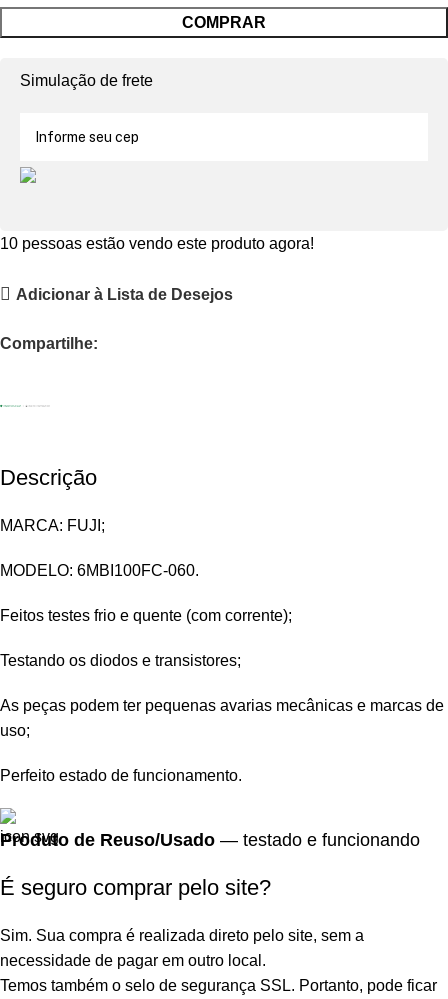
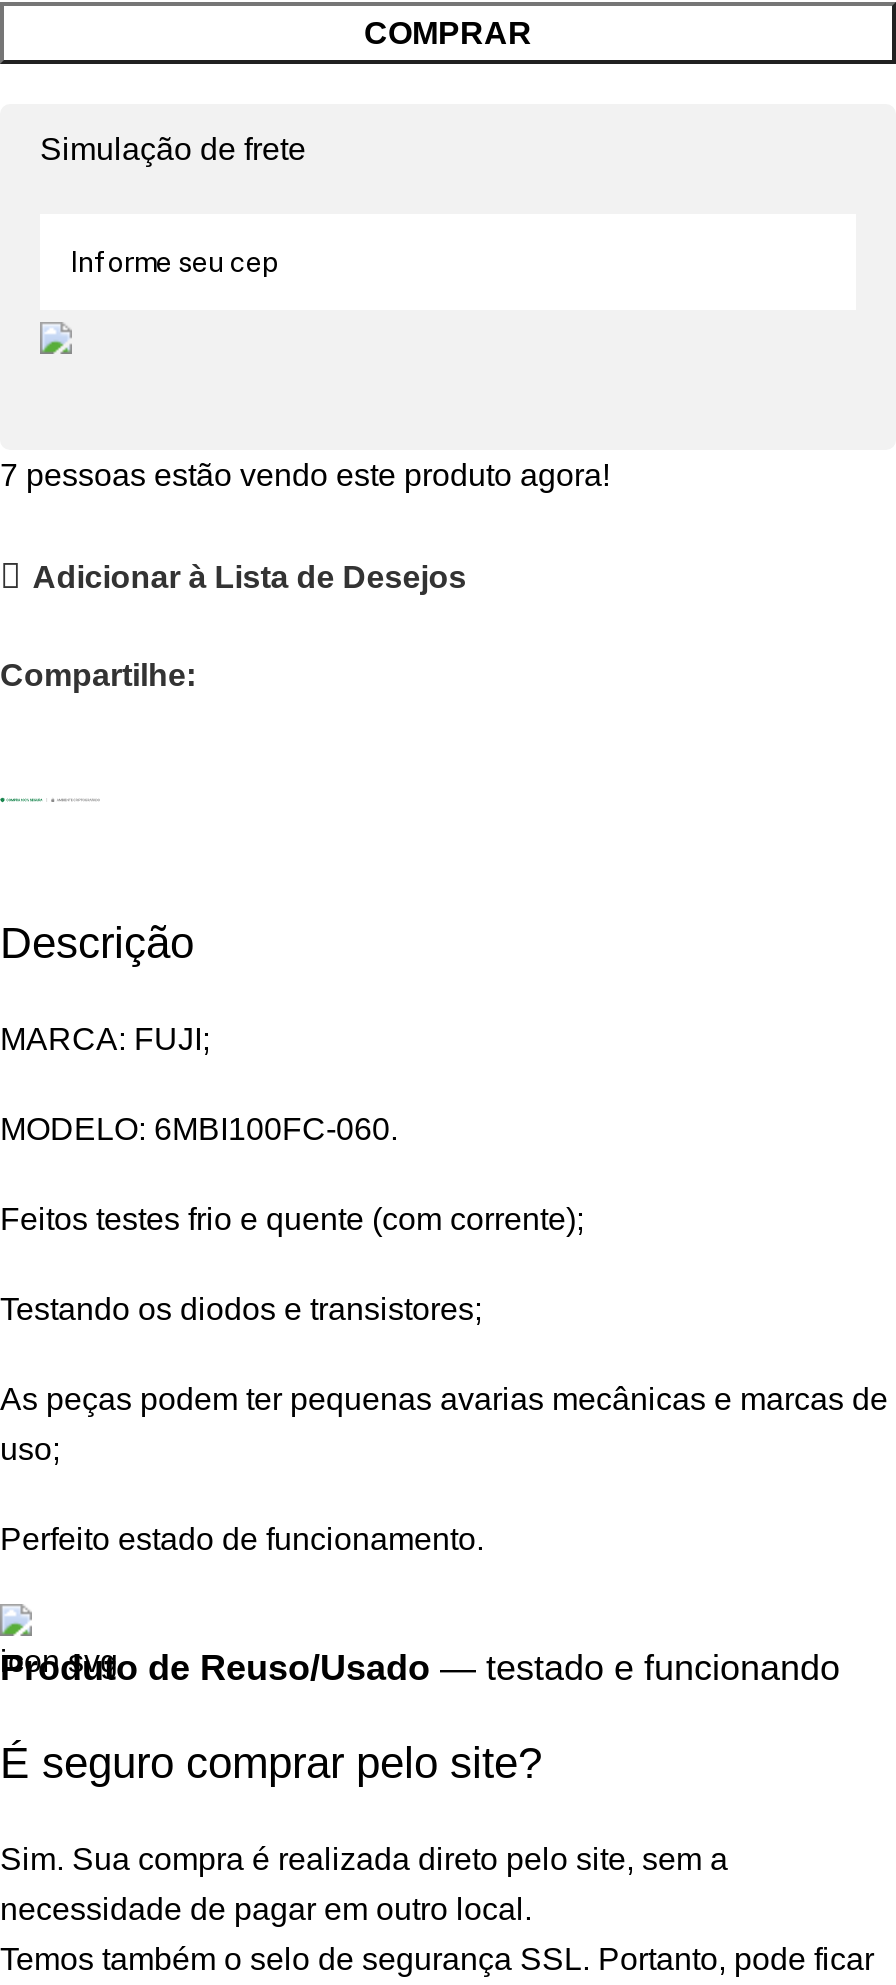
- 10 pessoas estão vendo este produto agora!
+ 7 pessoas estão vendo este produto agora!
